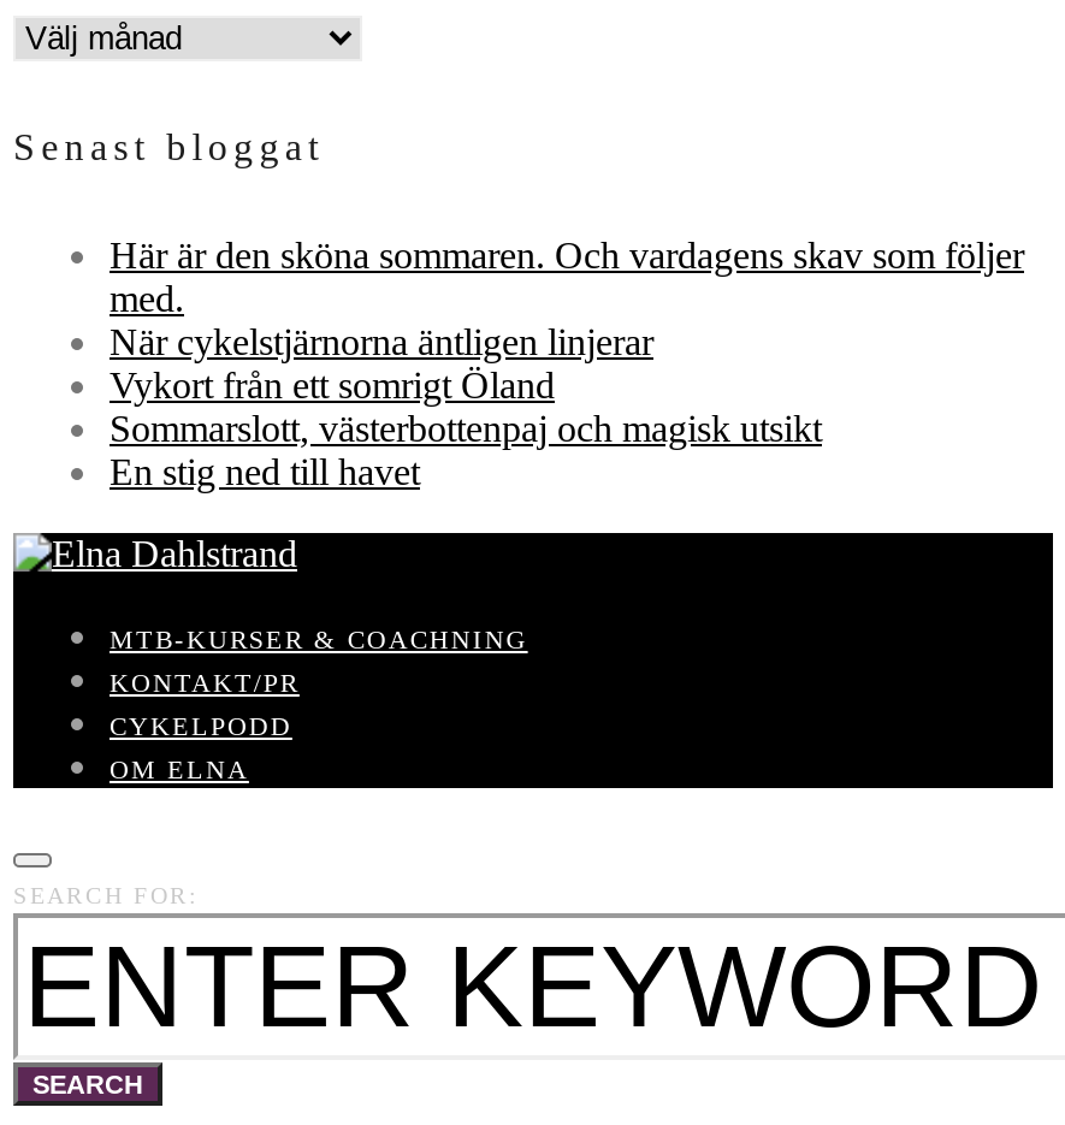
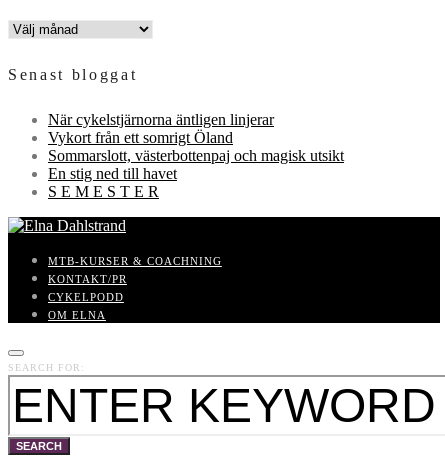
- Här är den sköna sommaren. Och vardagens skav som följer
- med.

moved up: När cykelstjärnorna äntligen linjerar | Vykort från ett somrigt Öland | Sommarslott, västerbottenpaj och magisk utsikt | En stig ned till havet

+ S E M E S T E R
